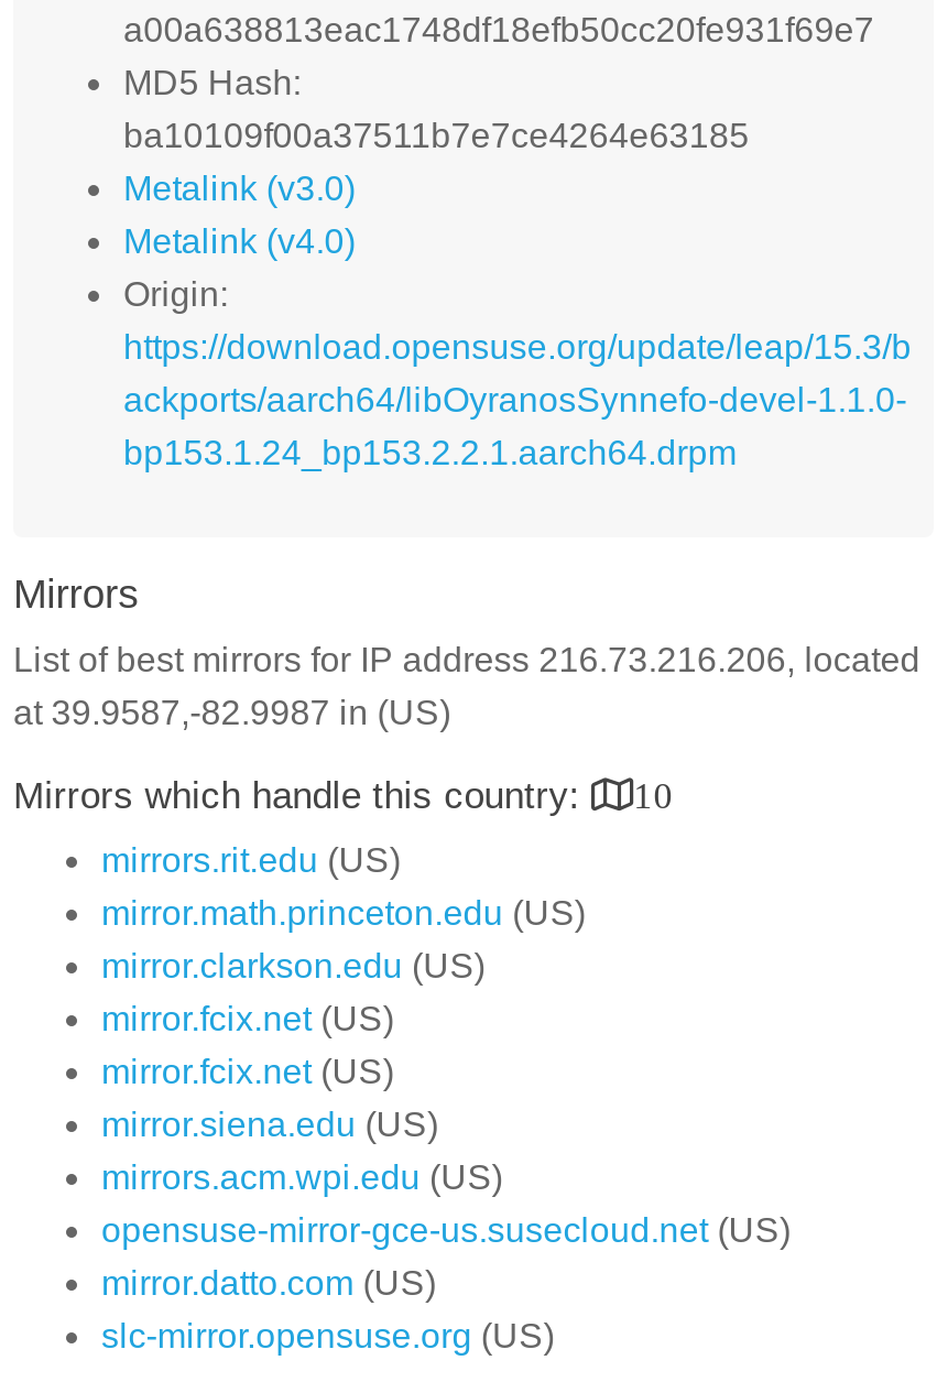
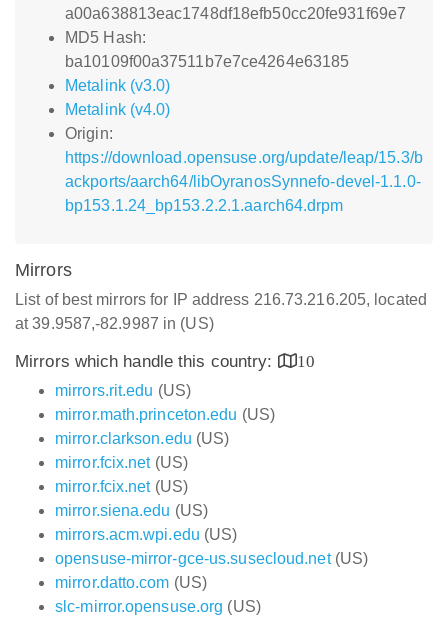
- List of best mirrors for IP address 216.73.216.206, located
+ List of best mirrors for IP address 216.73.216.205, located
